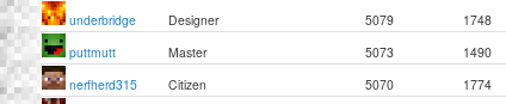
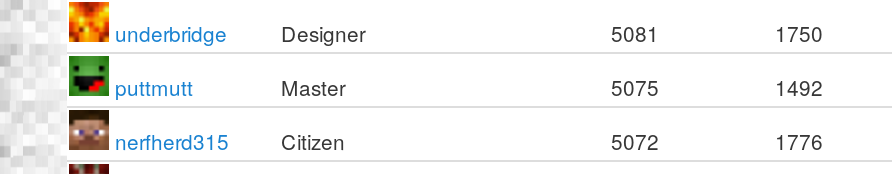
- 5079
+ 5081

- 1748
+ 1750

- 5073
+ 5075

- 1490
+ 1492

- 5070
+ 5072

- 1774
+ 1776
